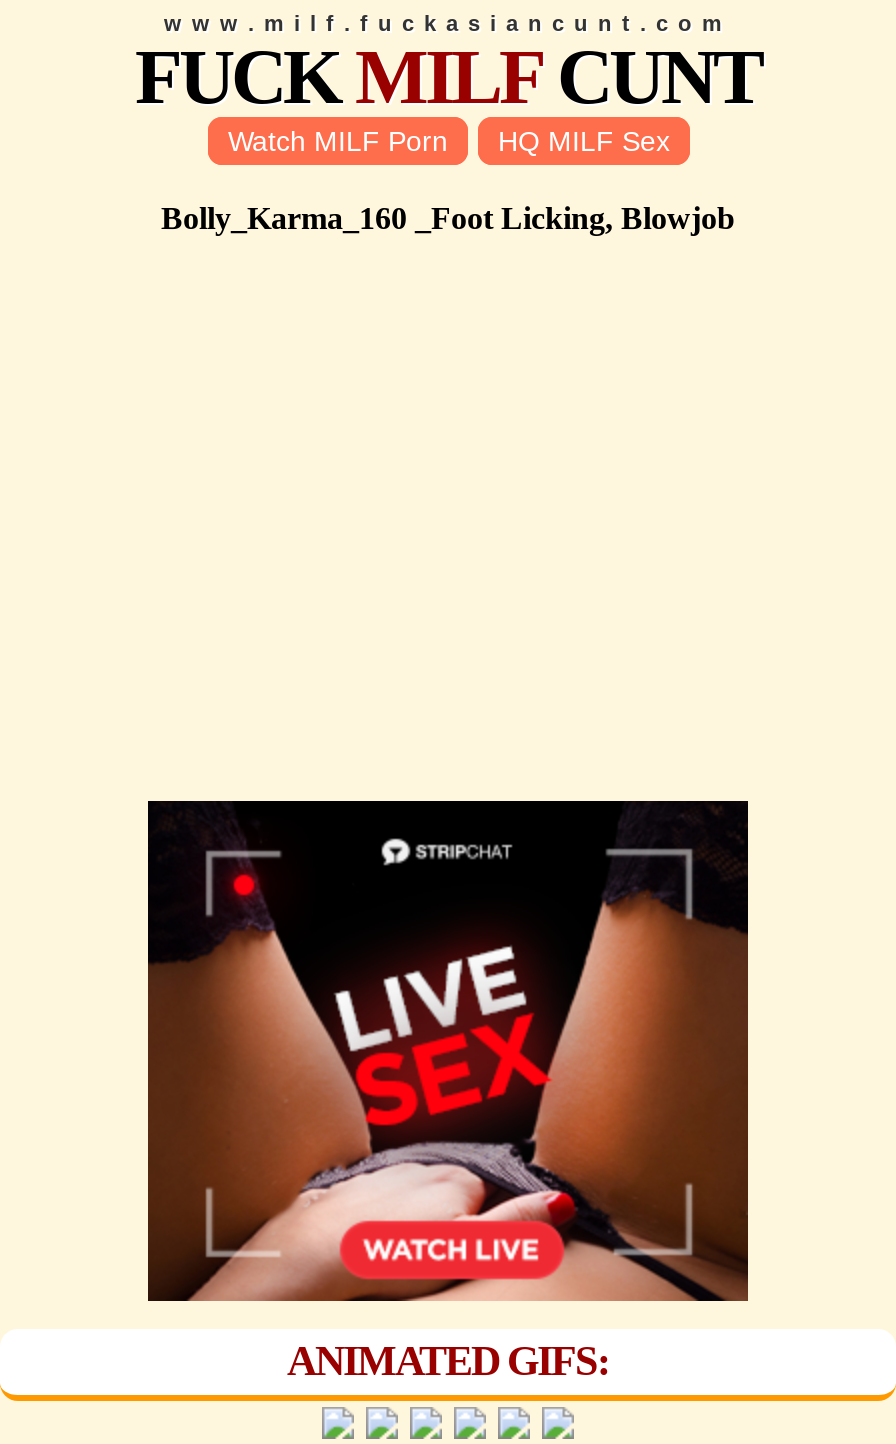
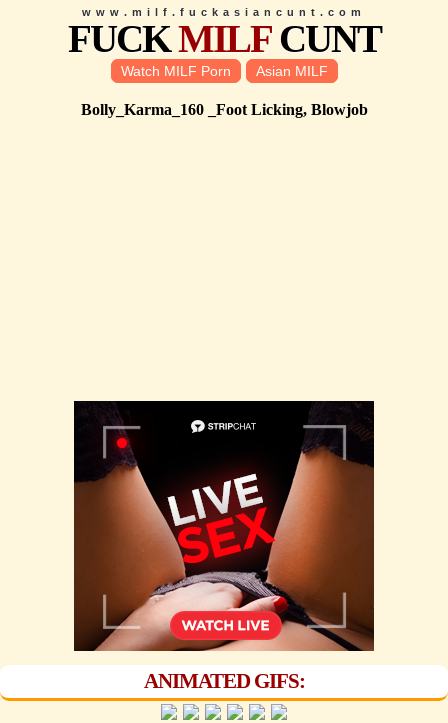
- HQ MILF Sex
+ Asian MILF
